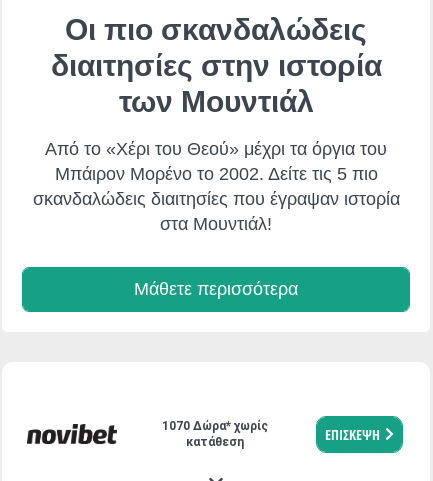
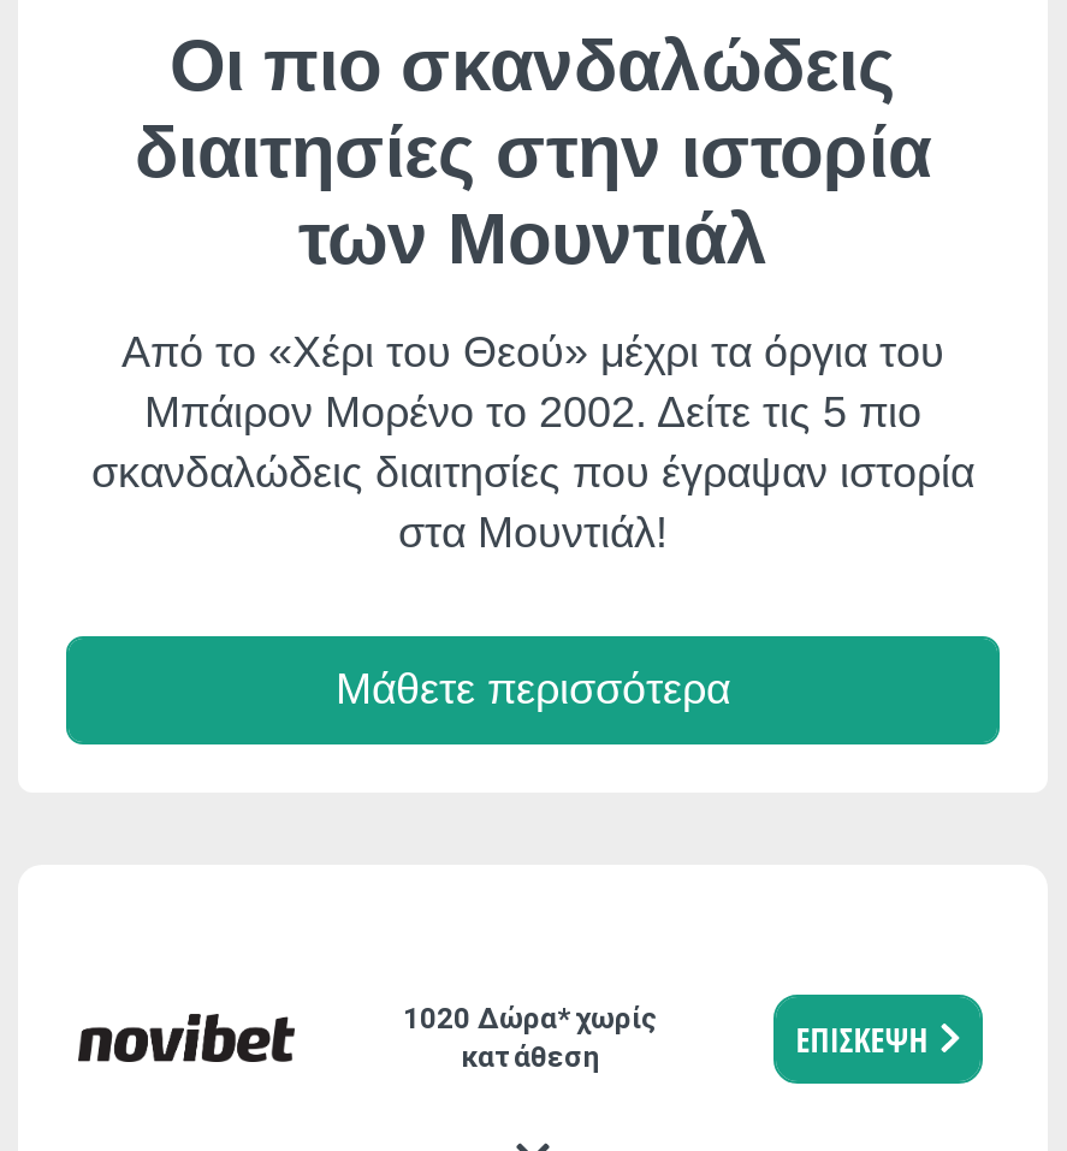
- 1070 Δώρα* χωρίς
+ 1020 Δώρα* χωρίς
